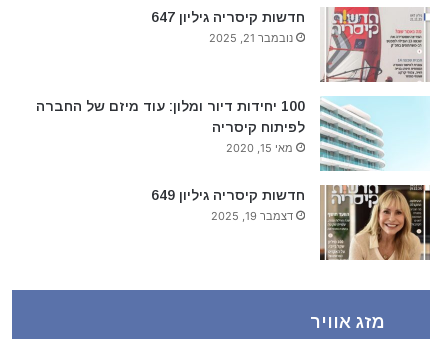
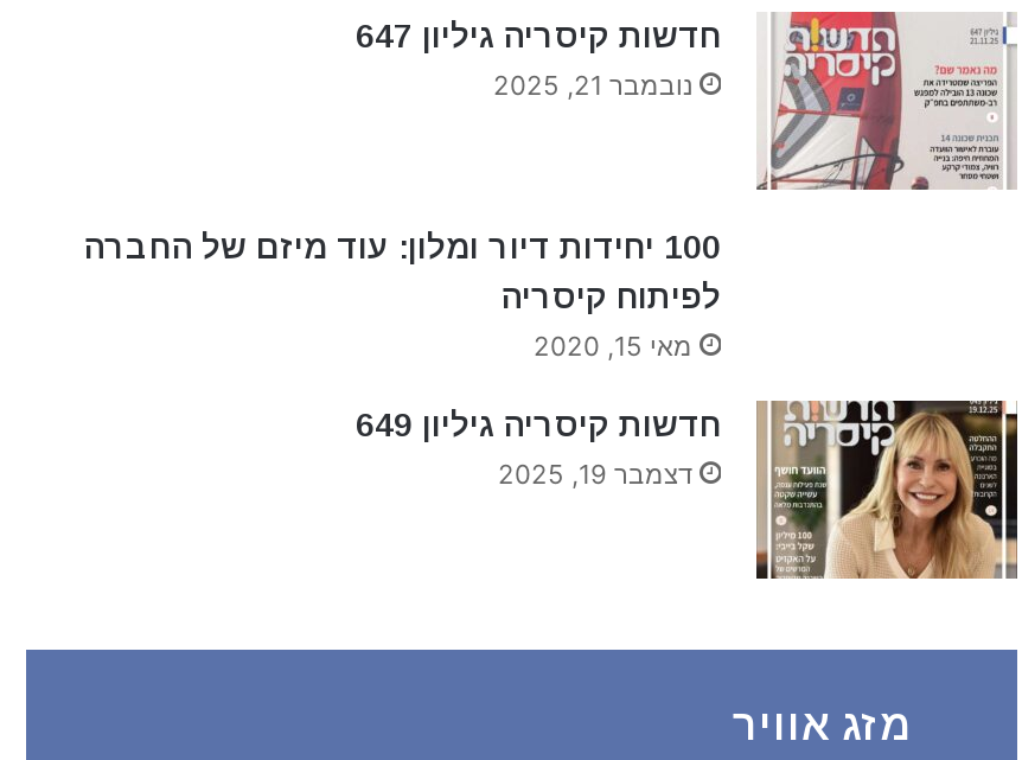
- [image]
